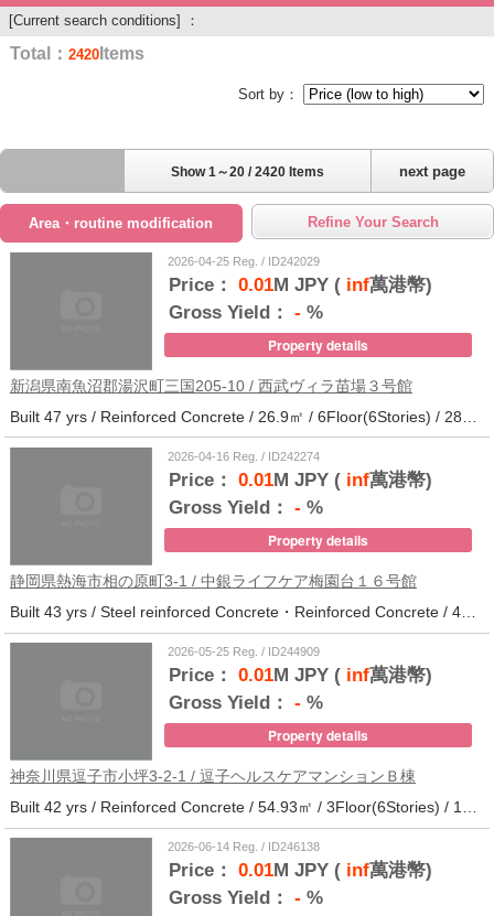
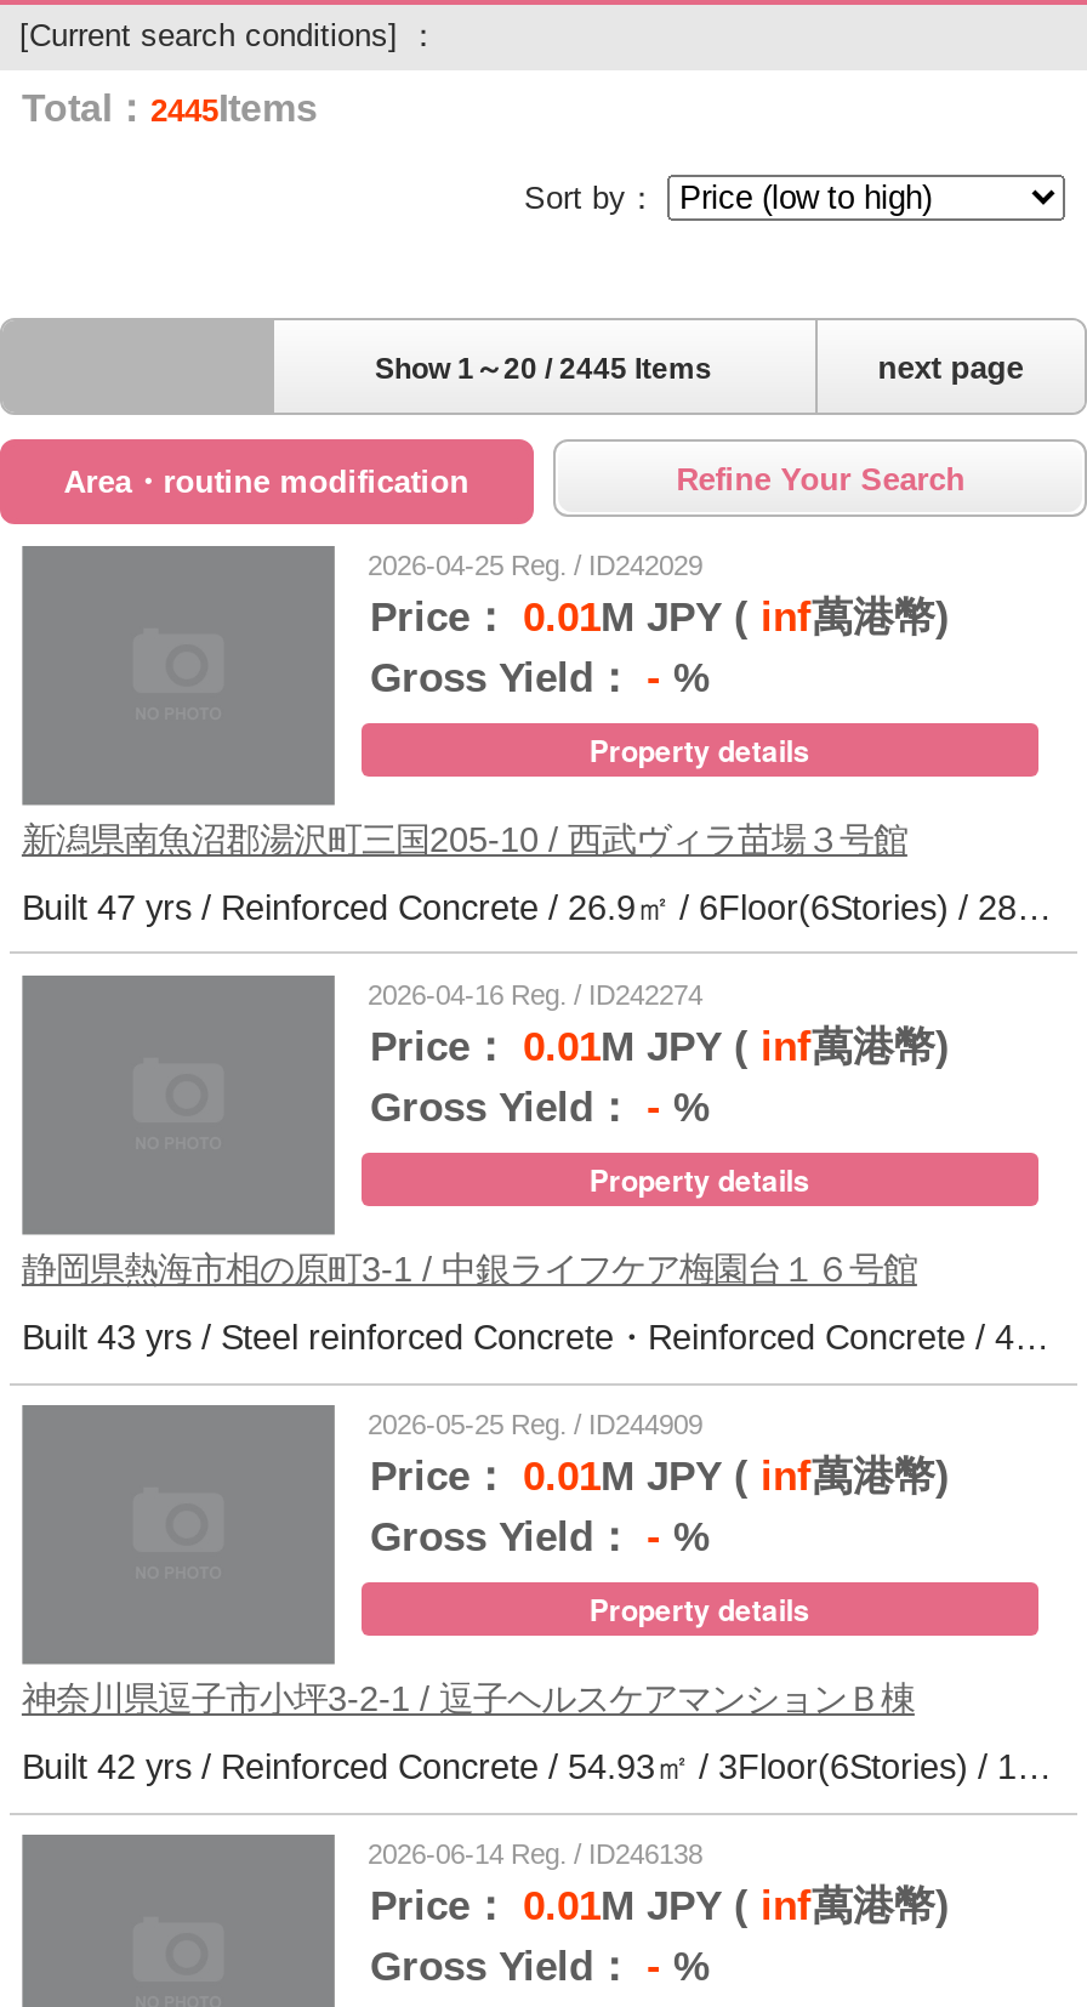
- Total：2420Items
+ Total：2445Items

- Show 1～20 / 2420 Items
+ Show 1～20 / 2445 Items
